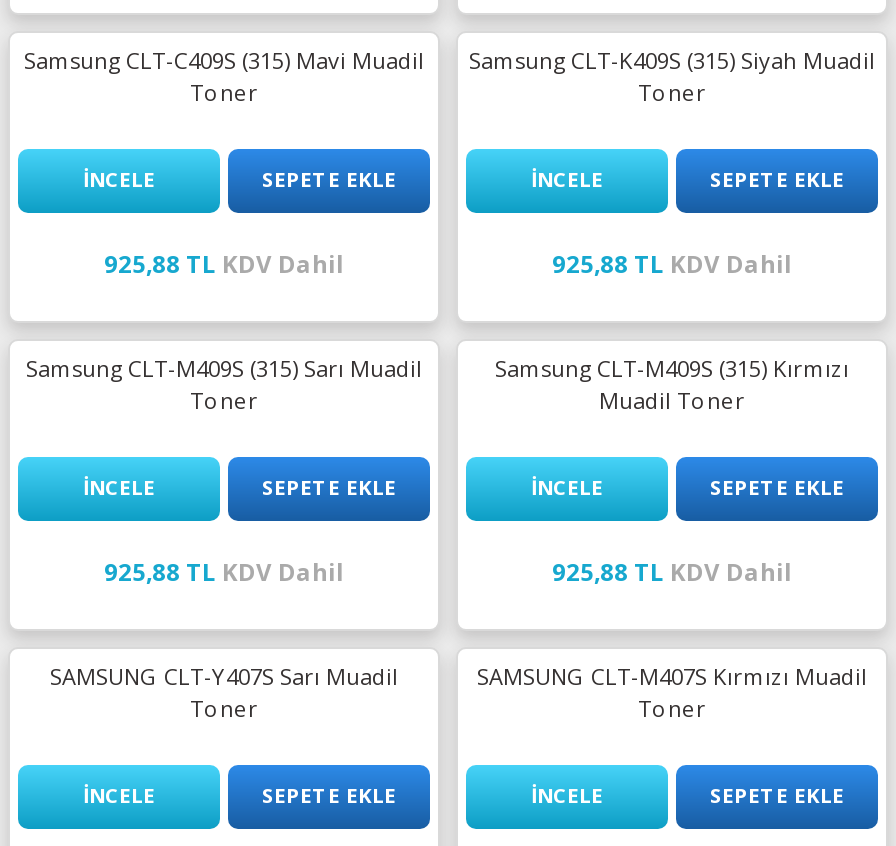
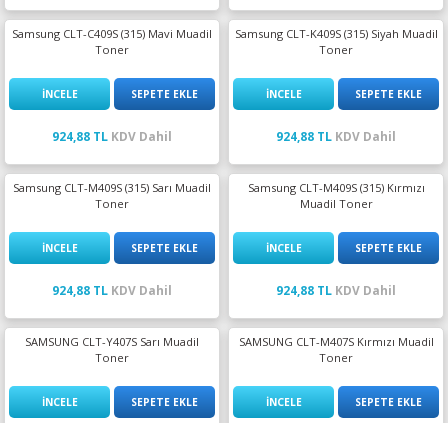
- 925,88 TL KDV Dahil
+ 924,88 TL KDV Dahil

- 925,88 TL KDV Dahil
+ 924,88 TL KDV Dahil

- 925,88 TL KDV Dahil
+ 924,88 TL KDV Dahil

- 925,88 TL KDV Dahil
+ 924,88 TL KDV Dahil
